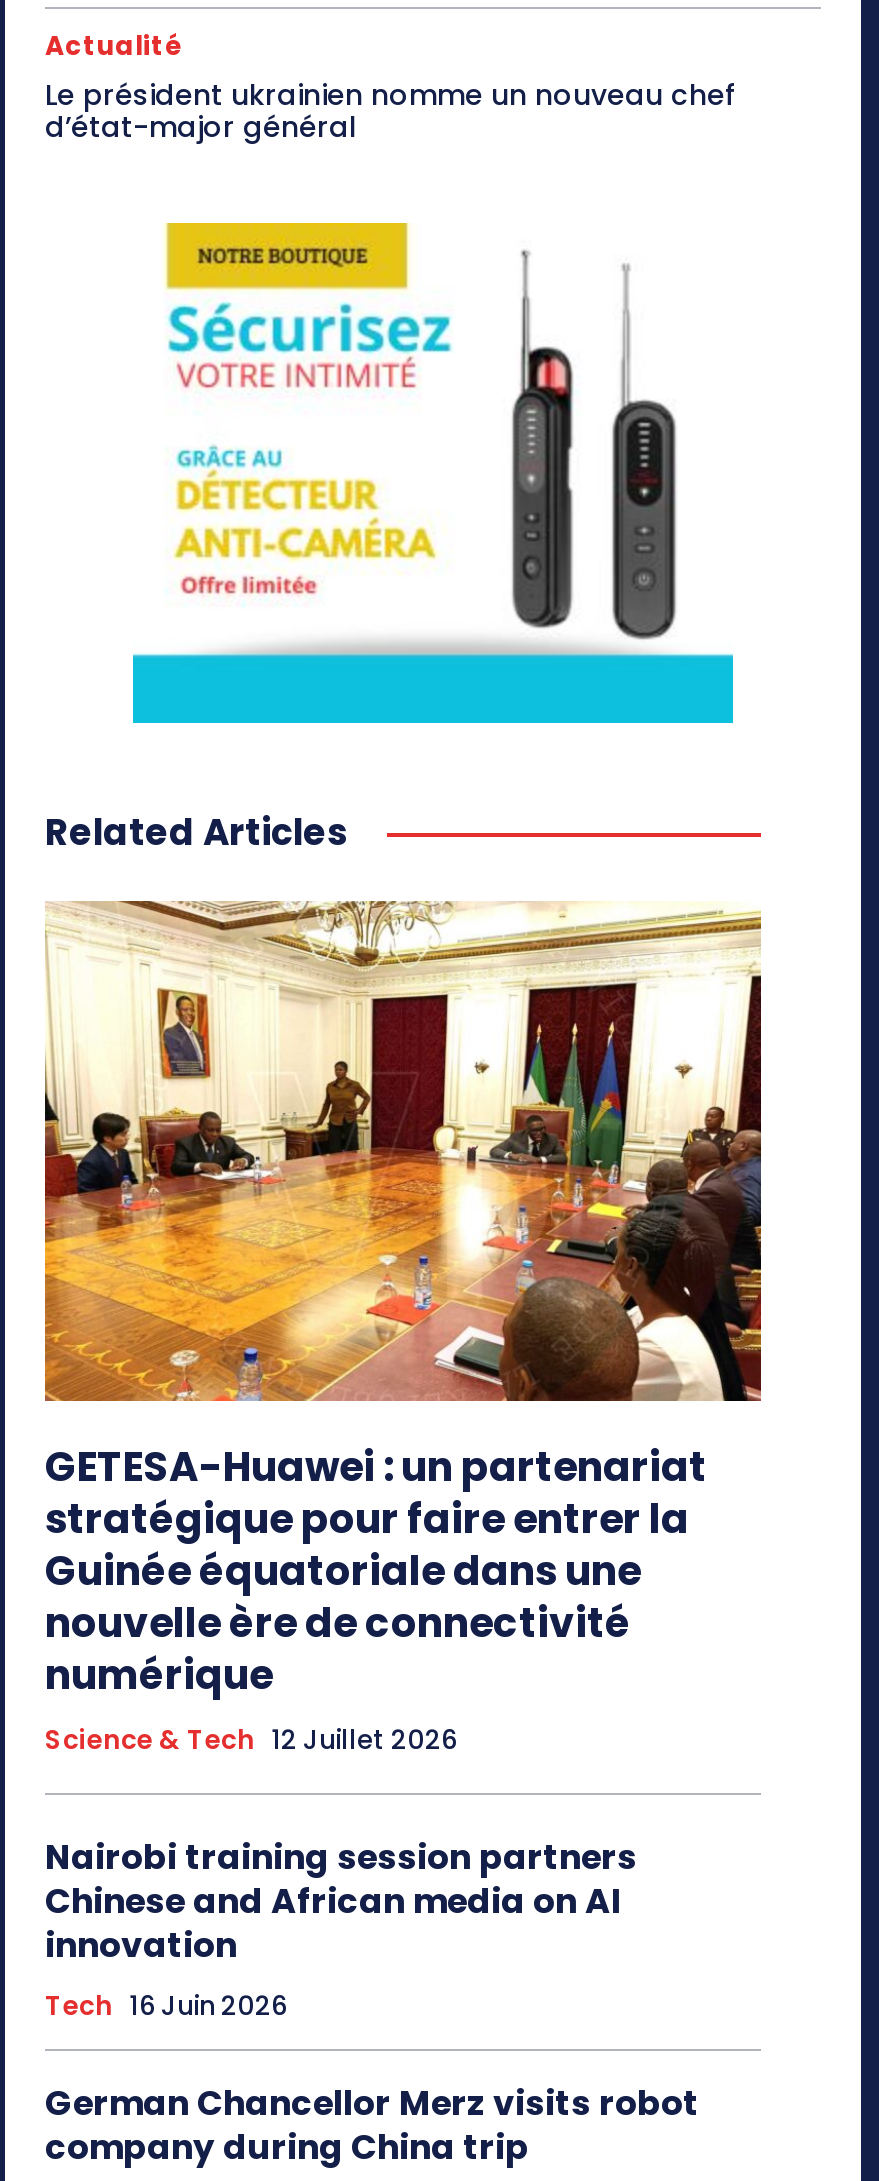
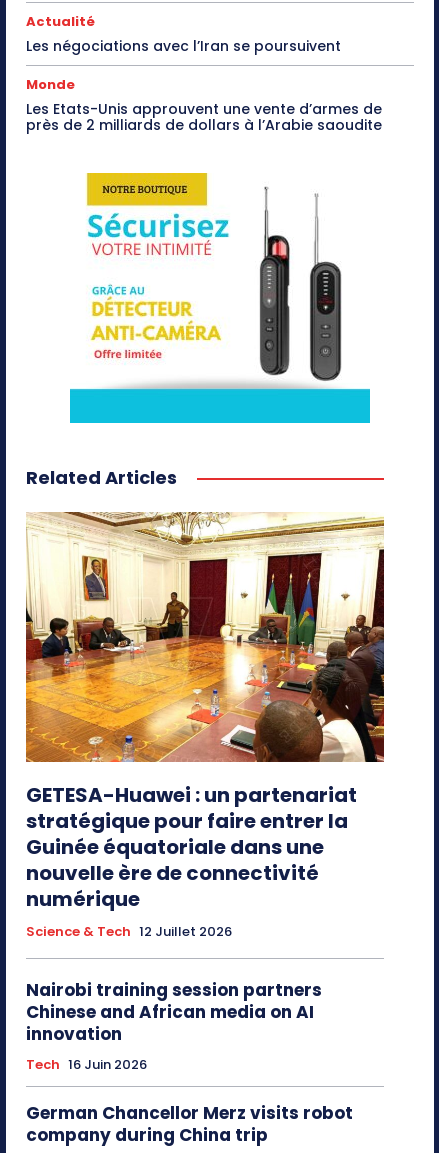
- Le président ukrainien nomme un nouveau chef
- d’état-major général
+ Les négociations avec l’Iran se poursuivent
+ Monde
+ Les Etats-Unis approuvent une vente d’armes de
+ près de 2 milliards de dollars à l’Arabie saoudite
